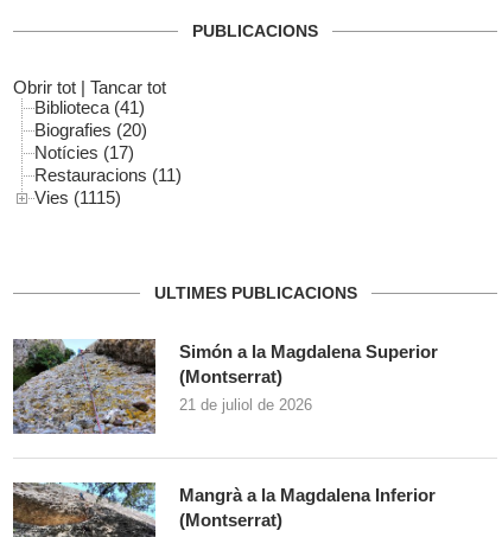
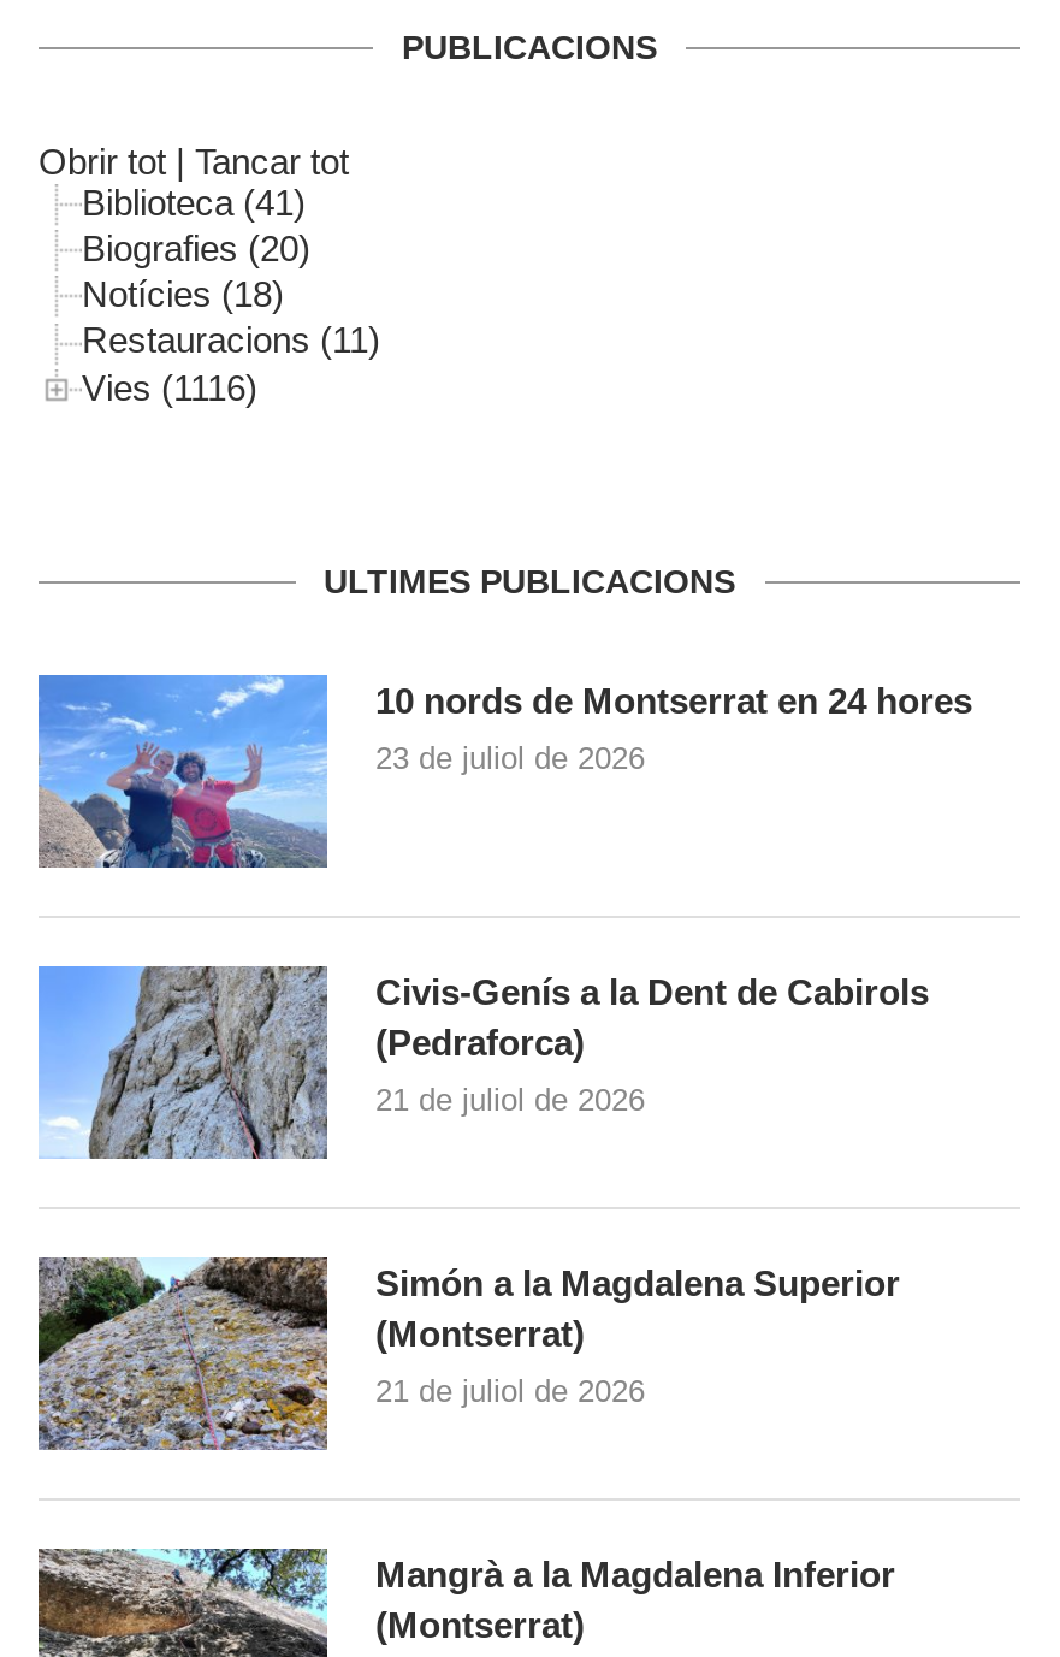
- Notícies (17)
+ Notícies (18)

- Vies (1115)
+ Vies (1116)

+ [image]
+ 10 nords de Montserrat en 24 hores
+ 23 de juliol de 2026

+ [image]
+ Civis-Genís a la Dent de Cabirols
+ (Pedraforca)
+ 21 de juliol de 2026
